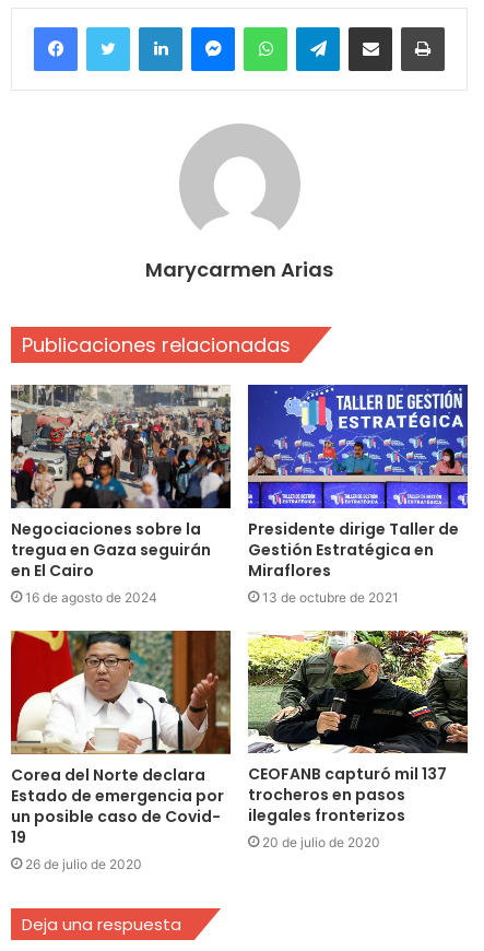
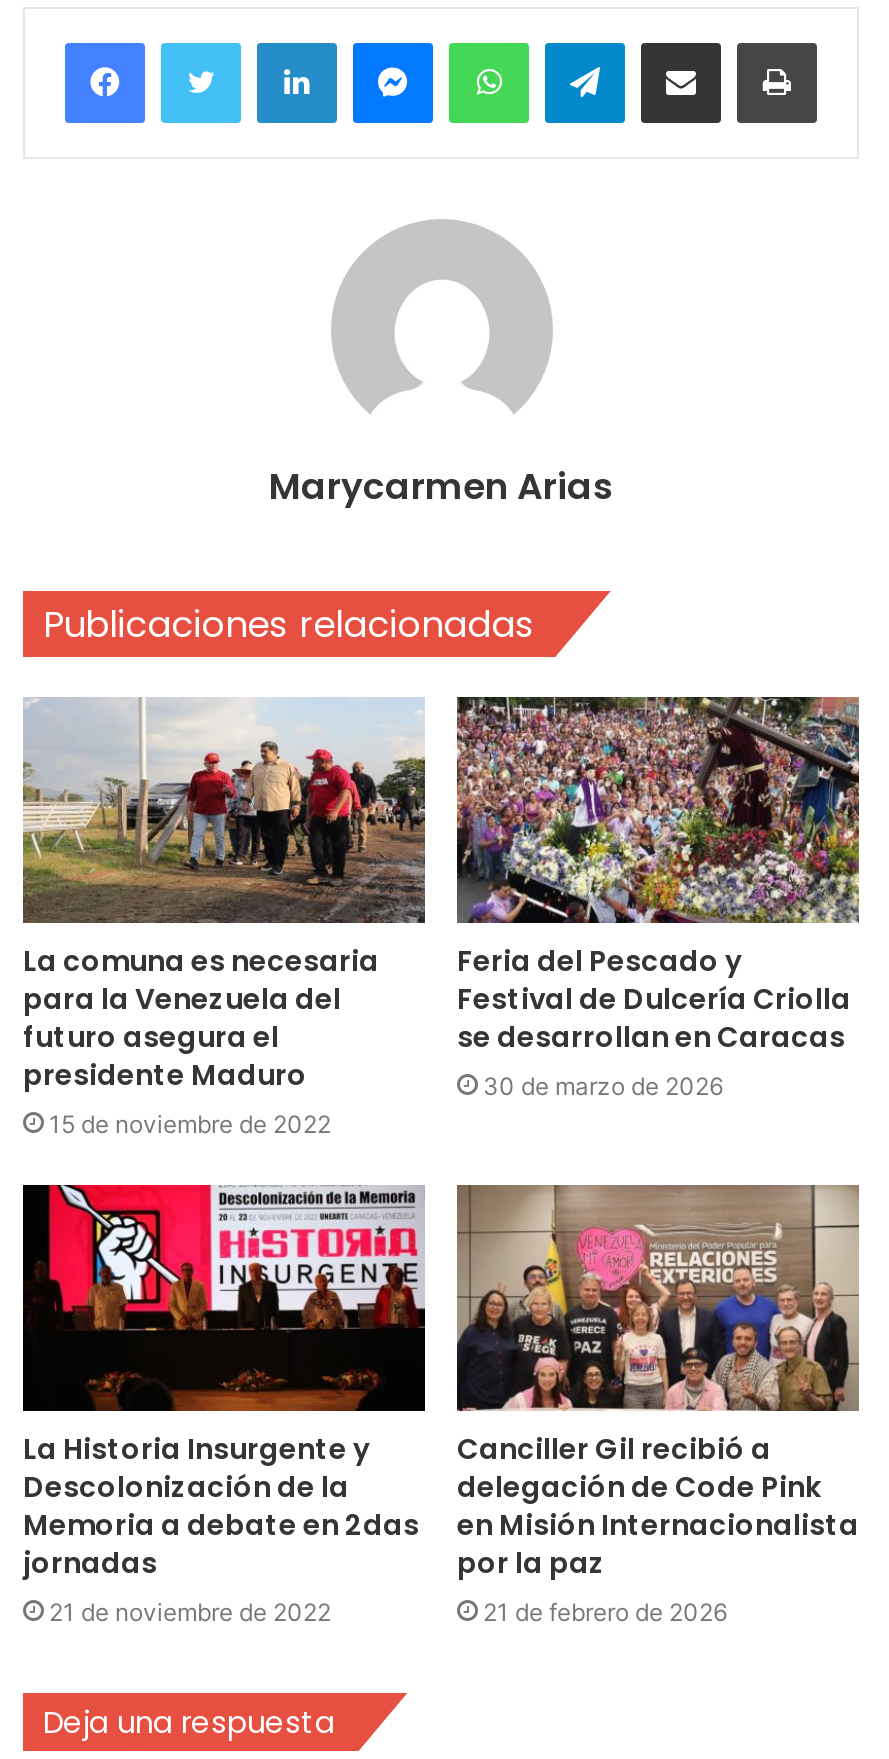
- [image]
- Negociaciones sobre la
- tregua en Gaza seguirán
- en El Cairo
- 16 de agosto de 2024
+ [image]
+ La comuna es necesaria
+ para la Venezuela del
+ futuro asegura el
+ presidente Maduro
+ 15 de noviembre de 2022

- [image]
- Presidente dirige Taller de
- Gestión Estratégica en
- Miraflores
- 13 de octubre de 2021
+ [image]
+ Feria del Pescado y
+ Festival de Dulcería Criolla
+ se desarrollan en Caracas
+ 30 de marzo de 2026

- [image]
- Corea del Norte declara
- Estado de emergencia por
- un posible caso de Covid-
- 19
- 26 de julio de 2020
+ [image]
+ La Historia Insurgente y
+ Descolonización de la
+ Memoria a debate en 2das
+ jornadas
+ 21 de noviembre de 2022

- [image]
- CEOFANB capturó mil 137
- trocheros en pasos
- ilegales fronterizos
- 20 de julio de 2020
+ [image]
+ Canciller Gil recibió a
+ delegación de Code Pink
+ en Misión Internacionalista
+ por la paz
+ 21 de febrero de 2026
